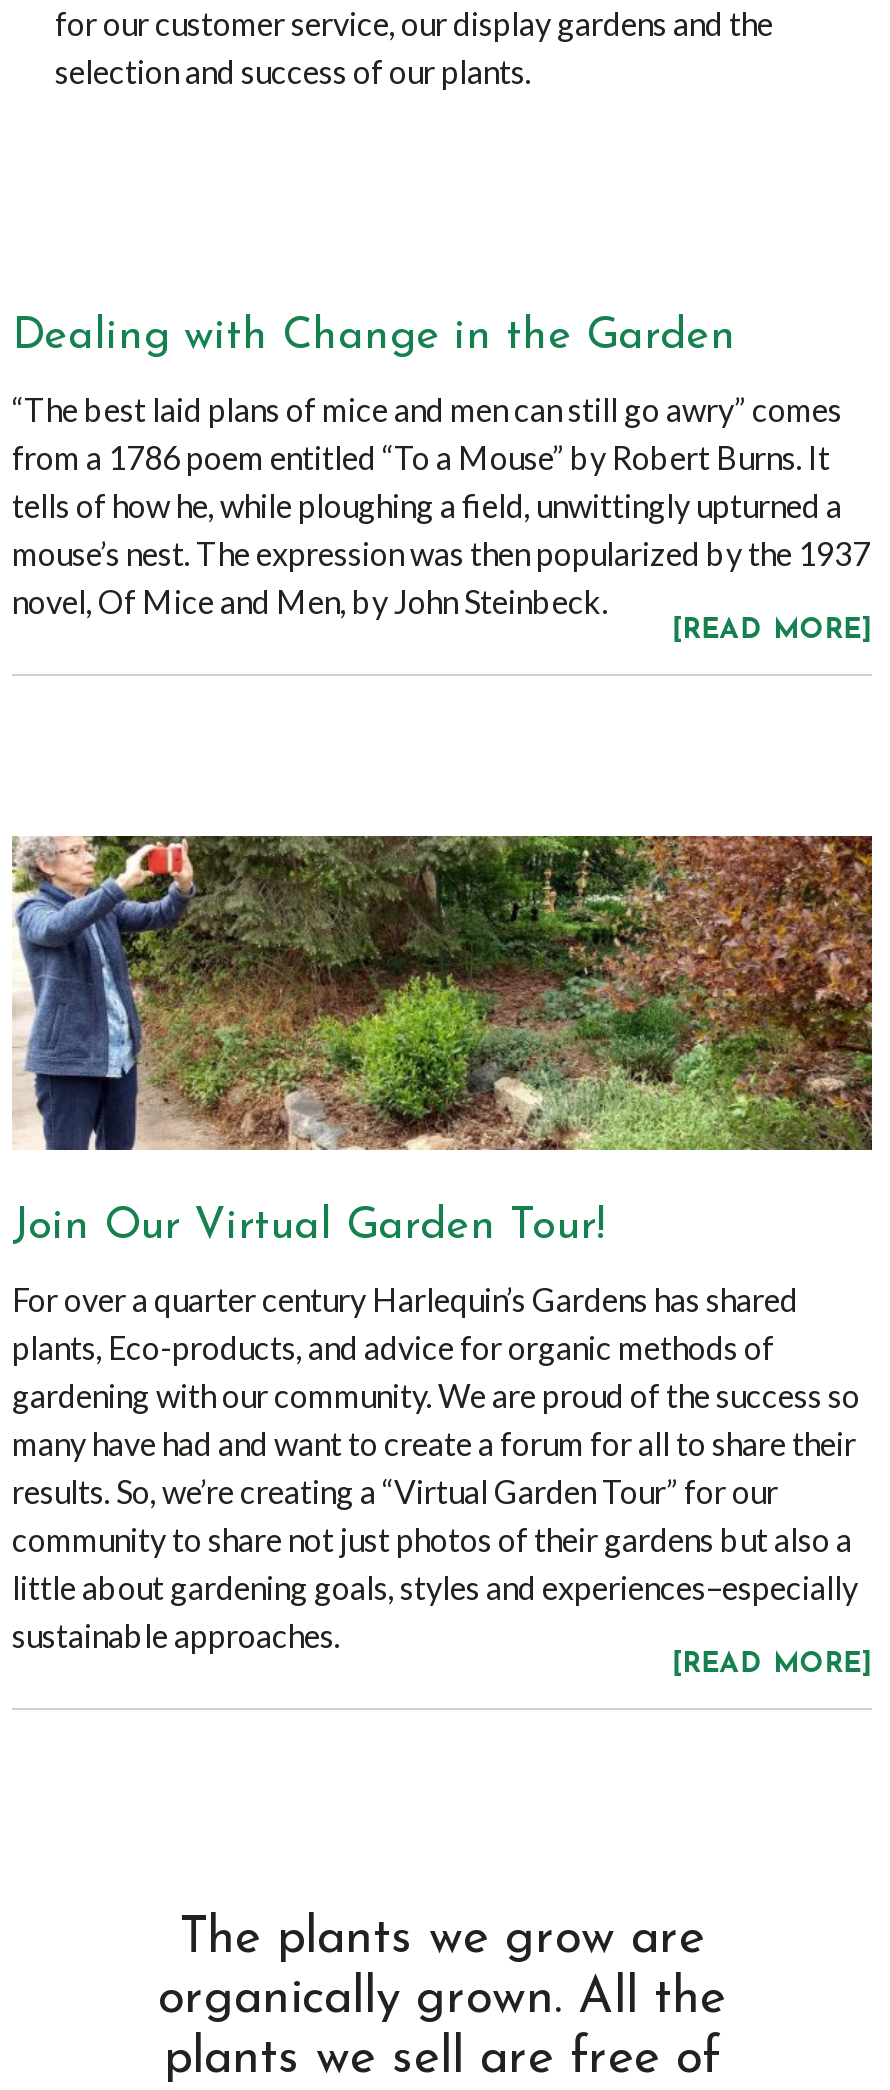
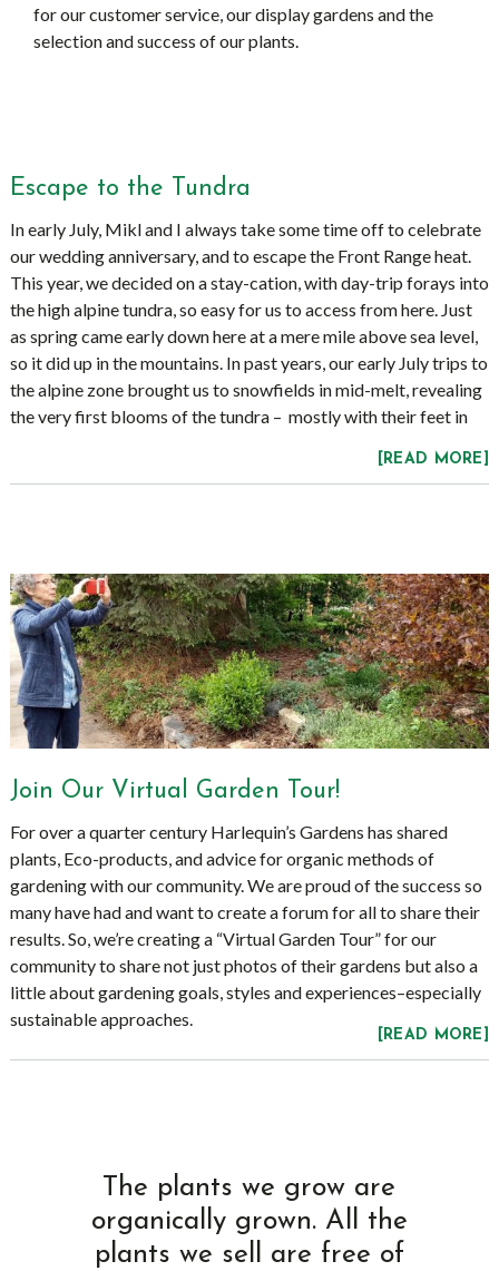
- Dealing with Change in the Garden
+ Escape to the Tundra

- “The best laid plans of mice and men can still go awry” comes
- from a 1786 poem entitled “To a Mouse” by Robert Burns. It
- tells of how he, while ploughing a field, unwittingly upturned a
- mouse’s nest. The expression was then popularized by the 1937
- novel, Of Mice and Men, by John Steinbeck.
+ In early July, Mikl and I always take some time off to celebrate
+ our wedding anniversary, and to escape the Front Range heat.
+ This year, we decided on a stay-cation, with day-trip forays into
+ the high alpine tundra, so easy for us to access from here. Just
+ as spring came early down here at a mere mile above sea level,
+ so it did up in the mountains. In past years, our early July trips to
+ the alpine zone brought us to snowfields in mid-melt, revealing
+ the very first blooms of the tundra – mostly with their feet in
